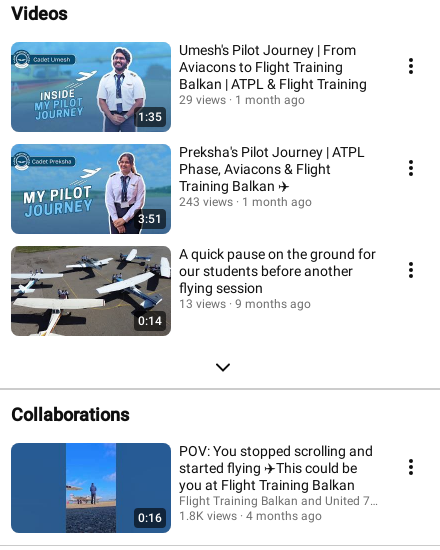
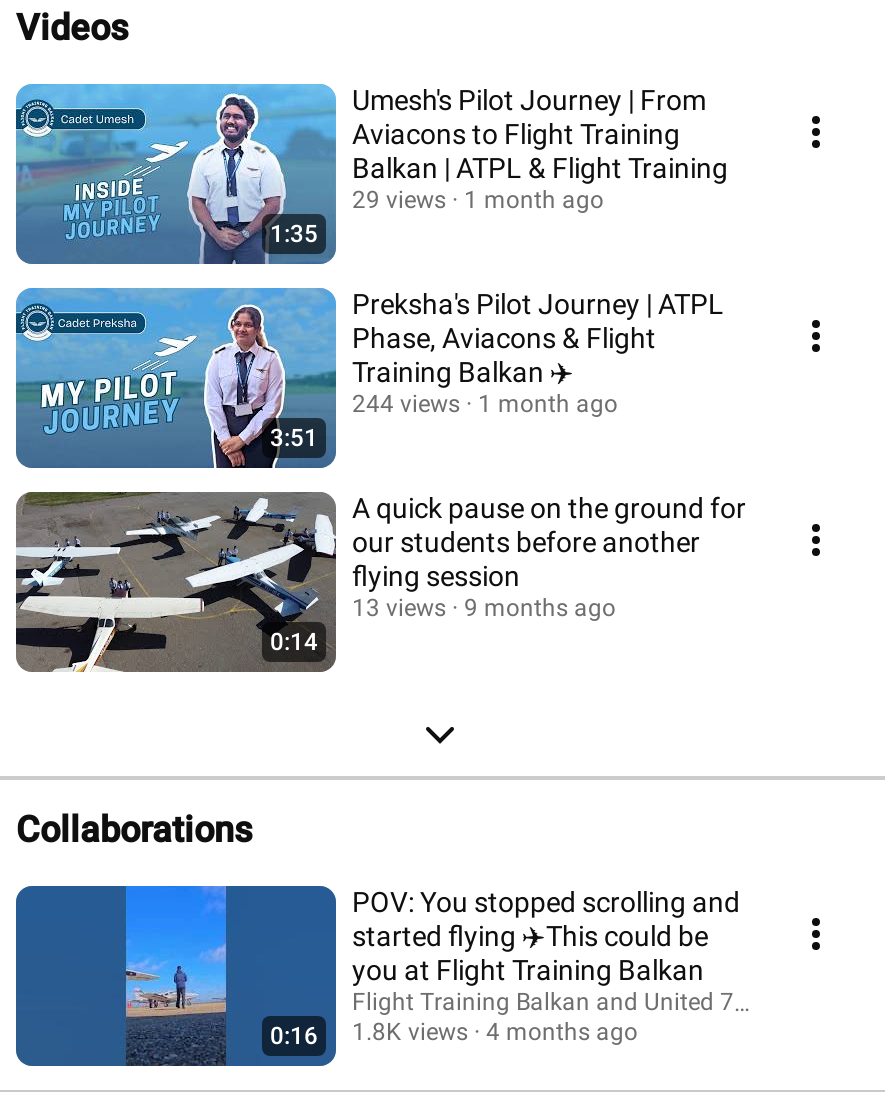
- 243 views 1 month ago
+ 244 views 1 month ago
